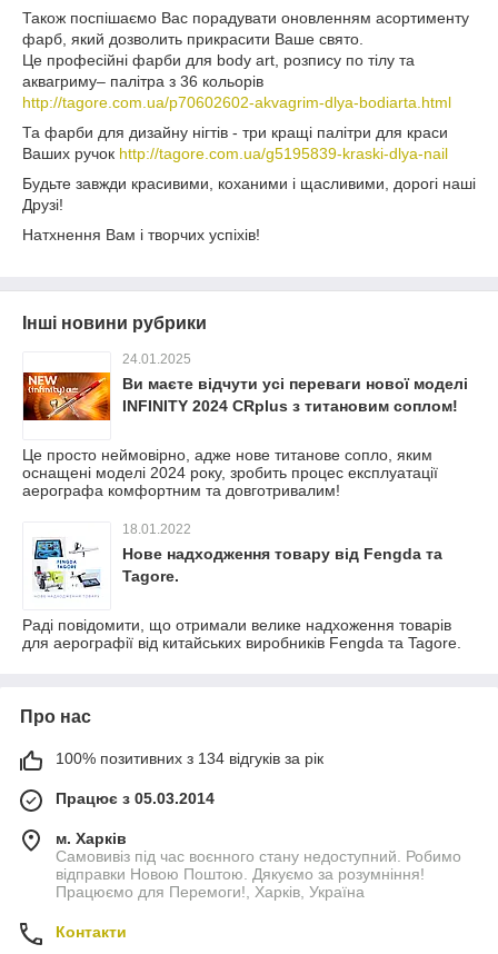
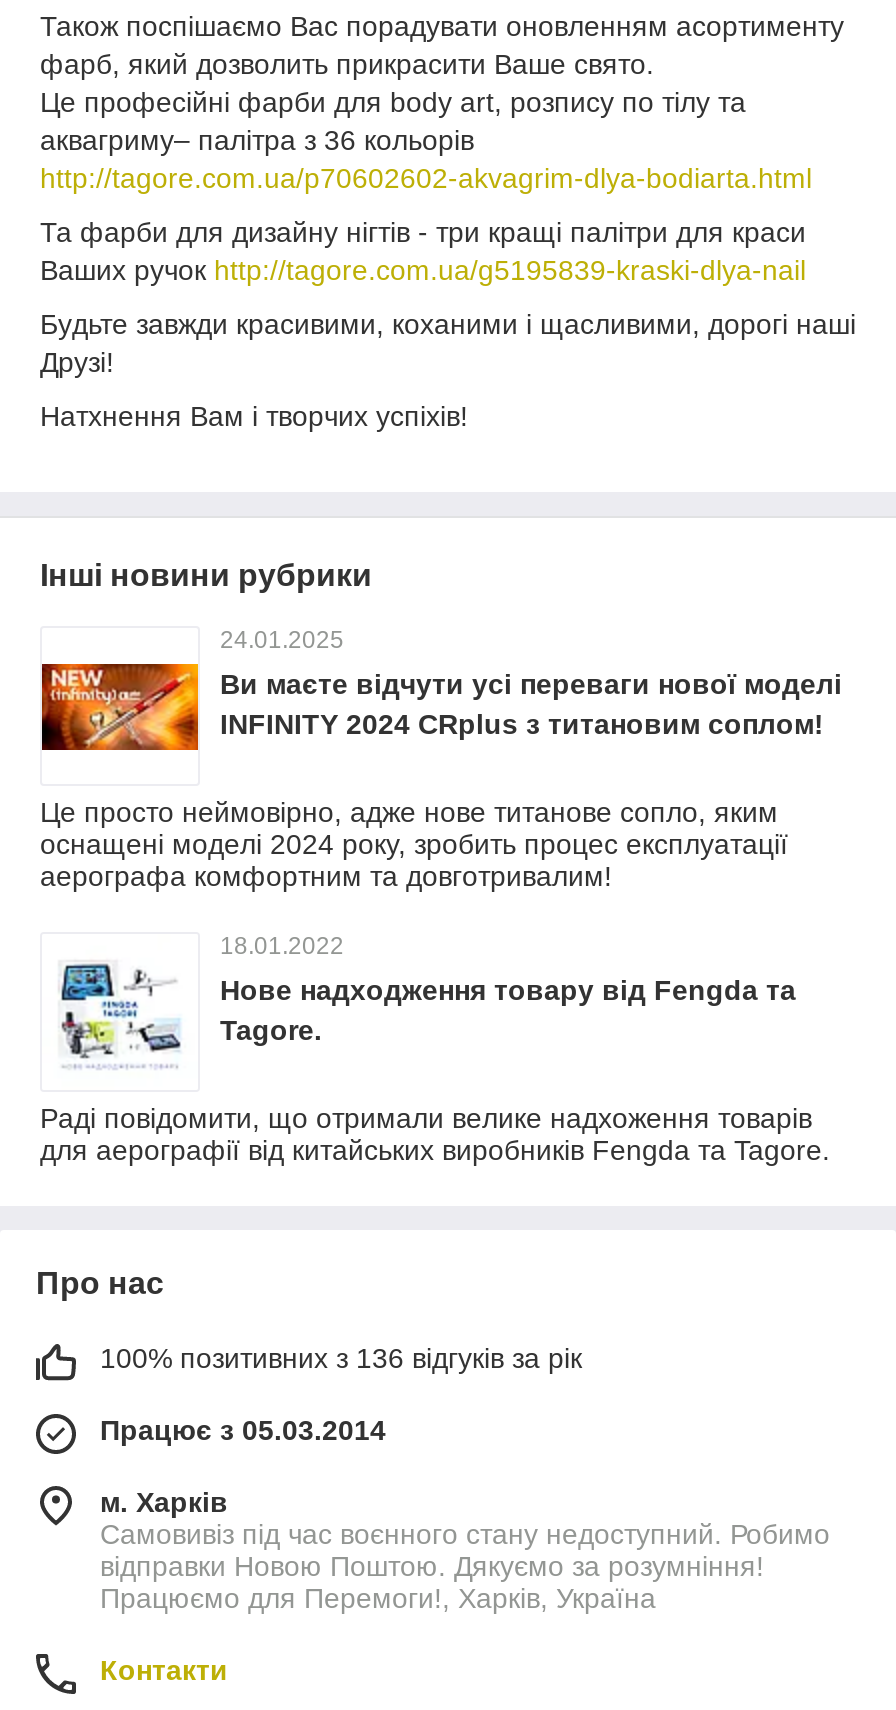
- 100% позитивних з 134 відгуків за рік
+ 100% позитивних з 136 відгуків за рік
